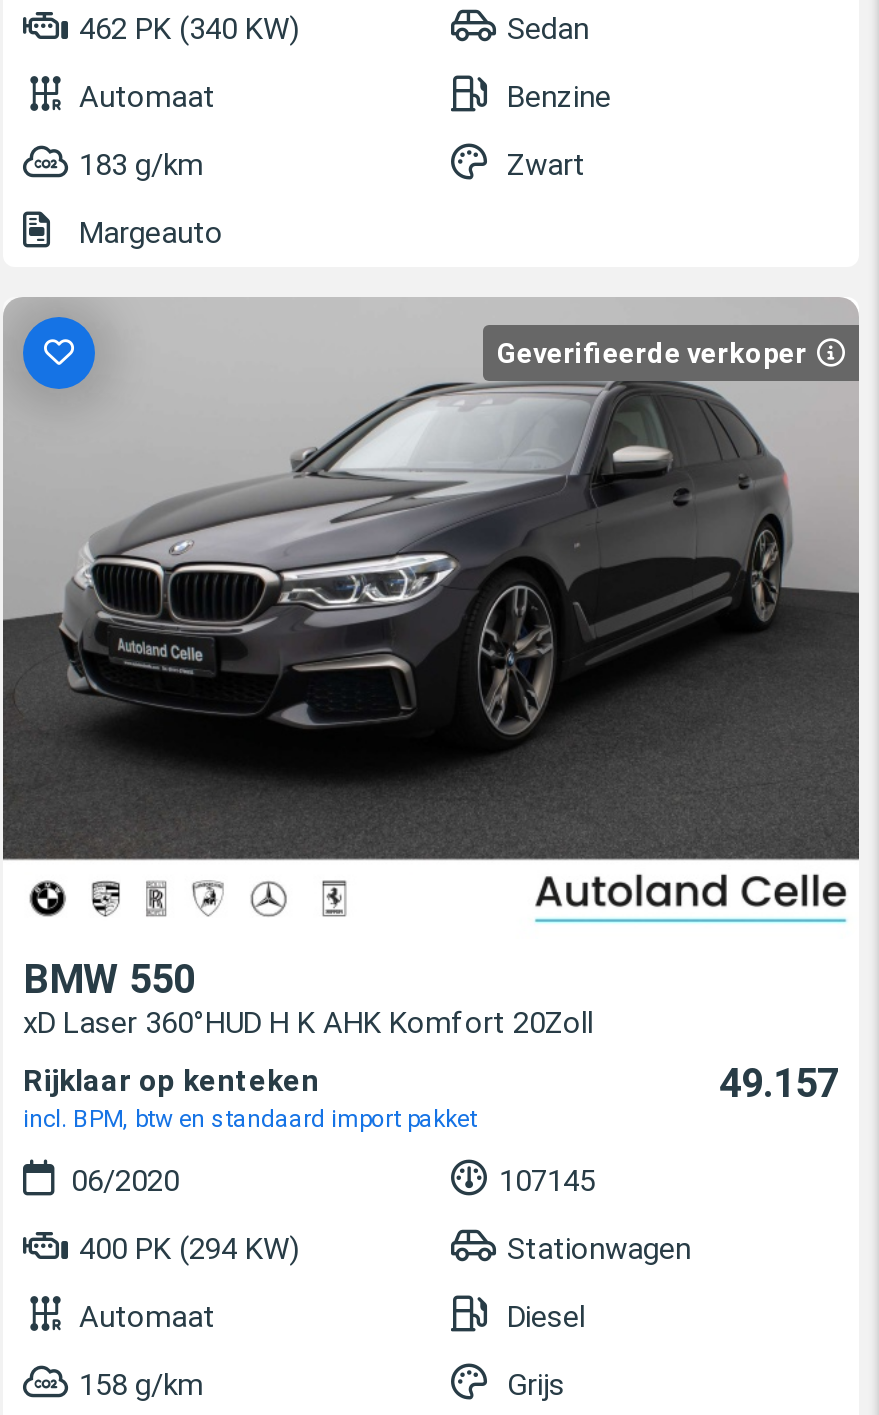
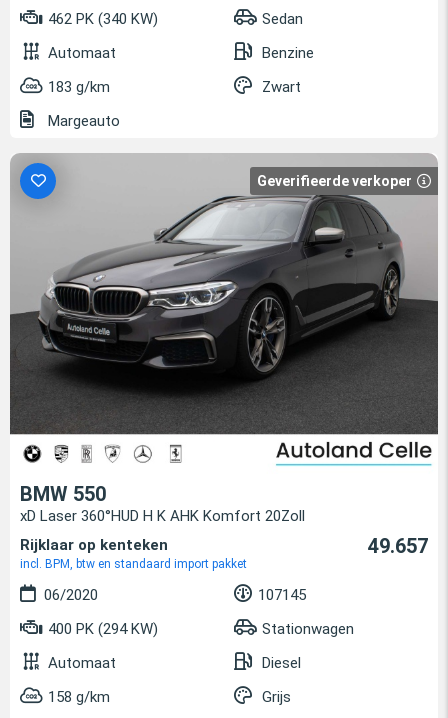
- 49.157
+ 49.657
